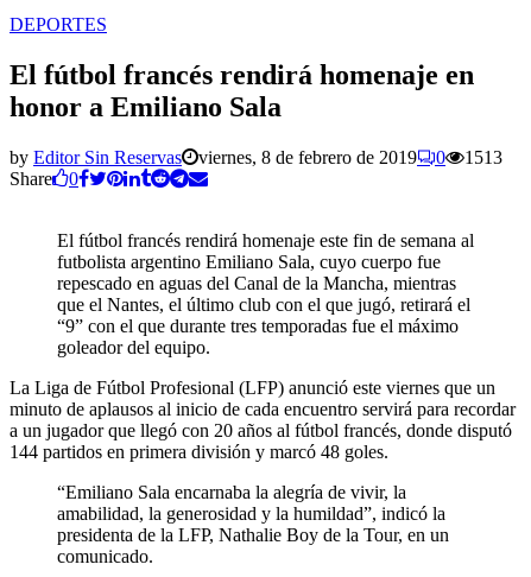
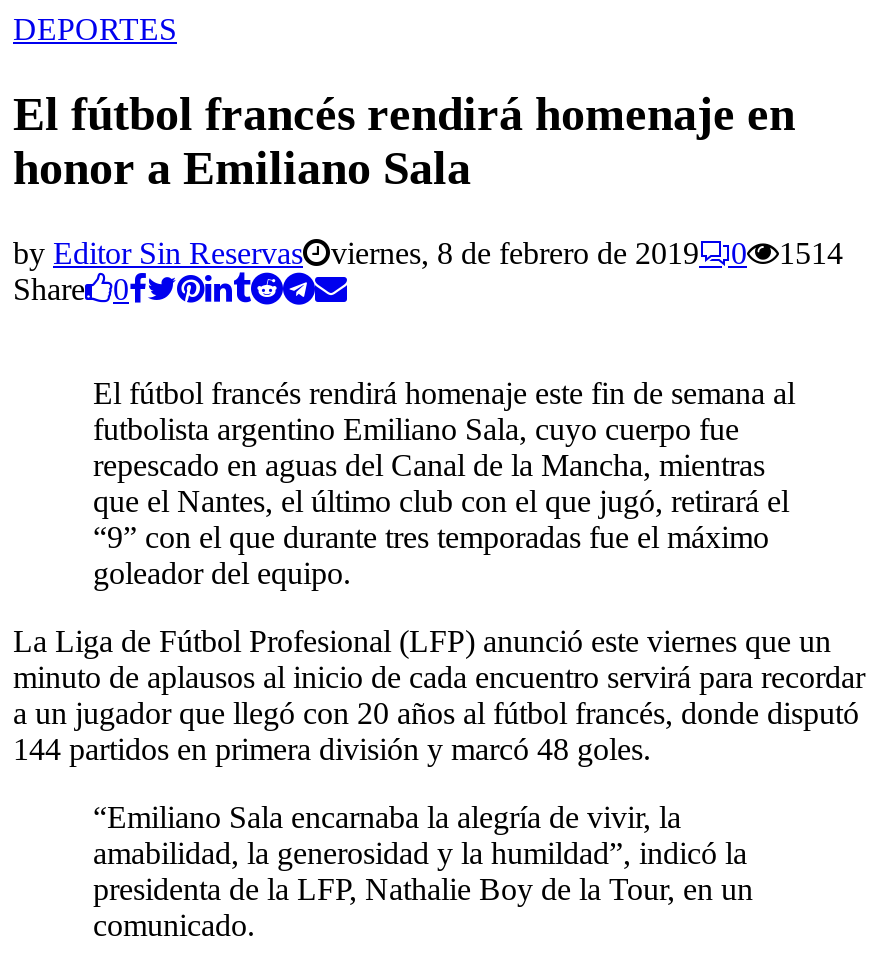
- 1513
+ 1514
